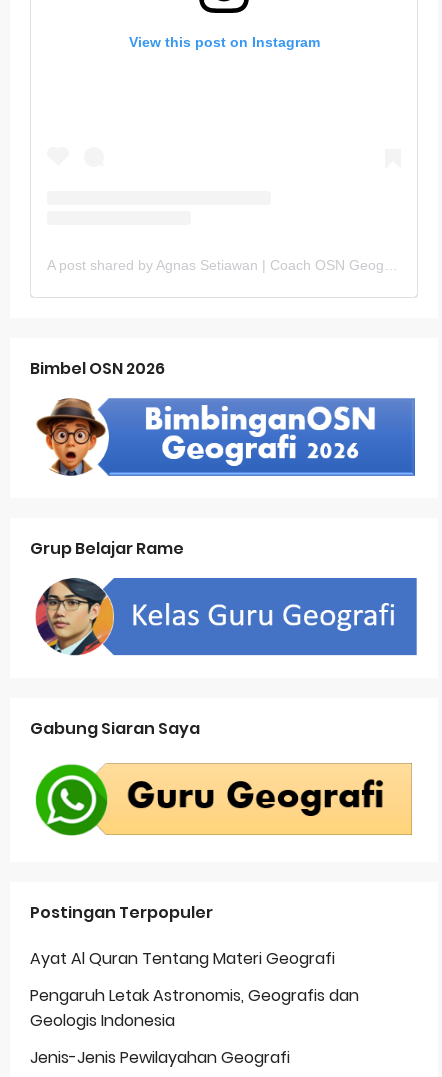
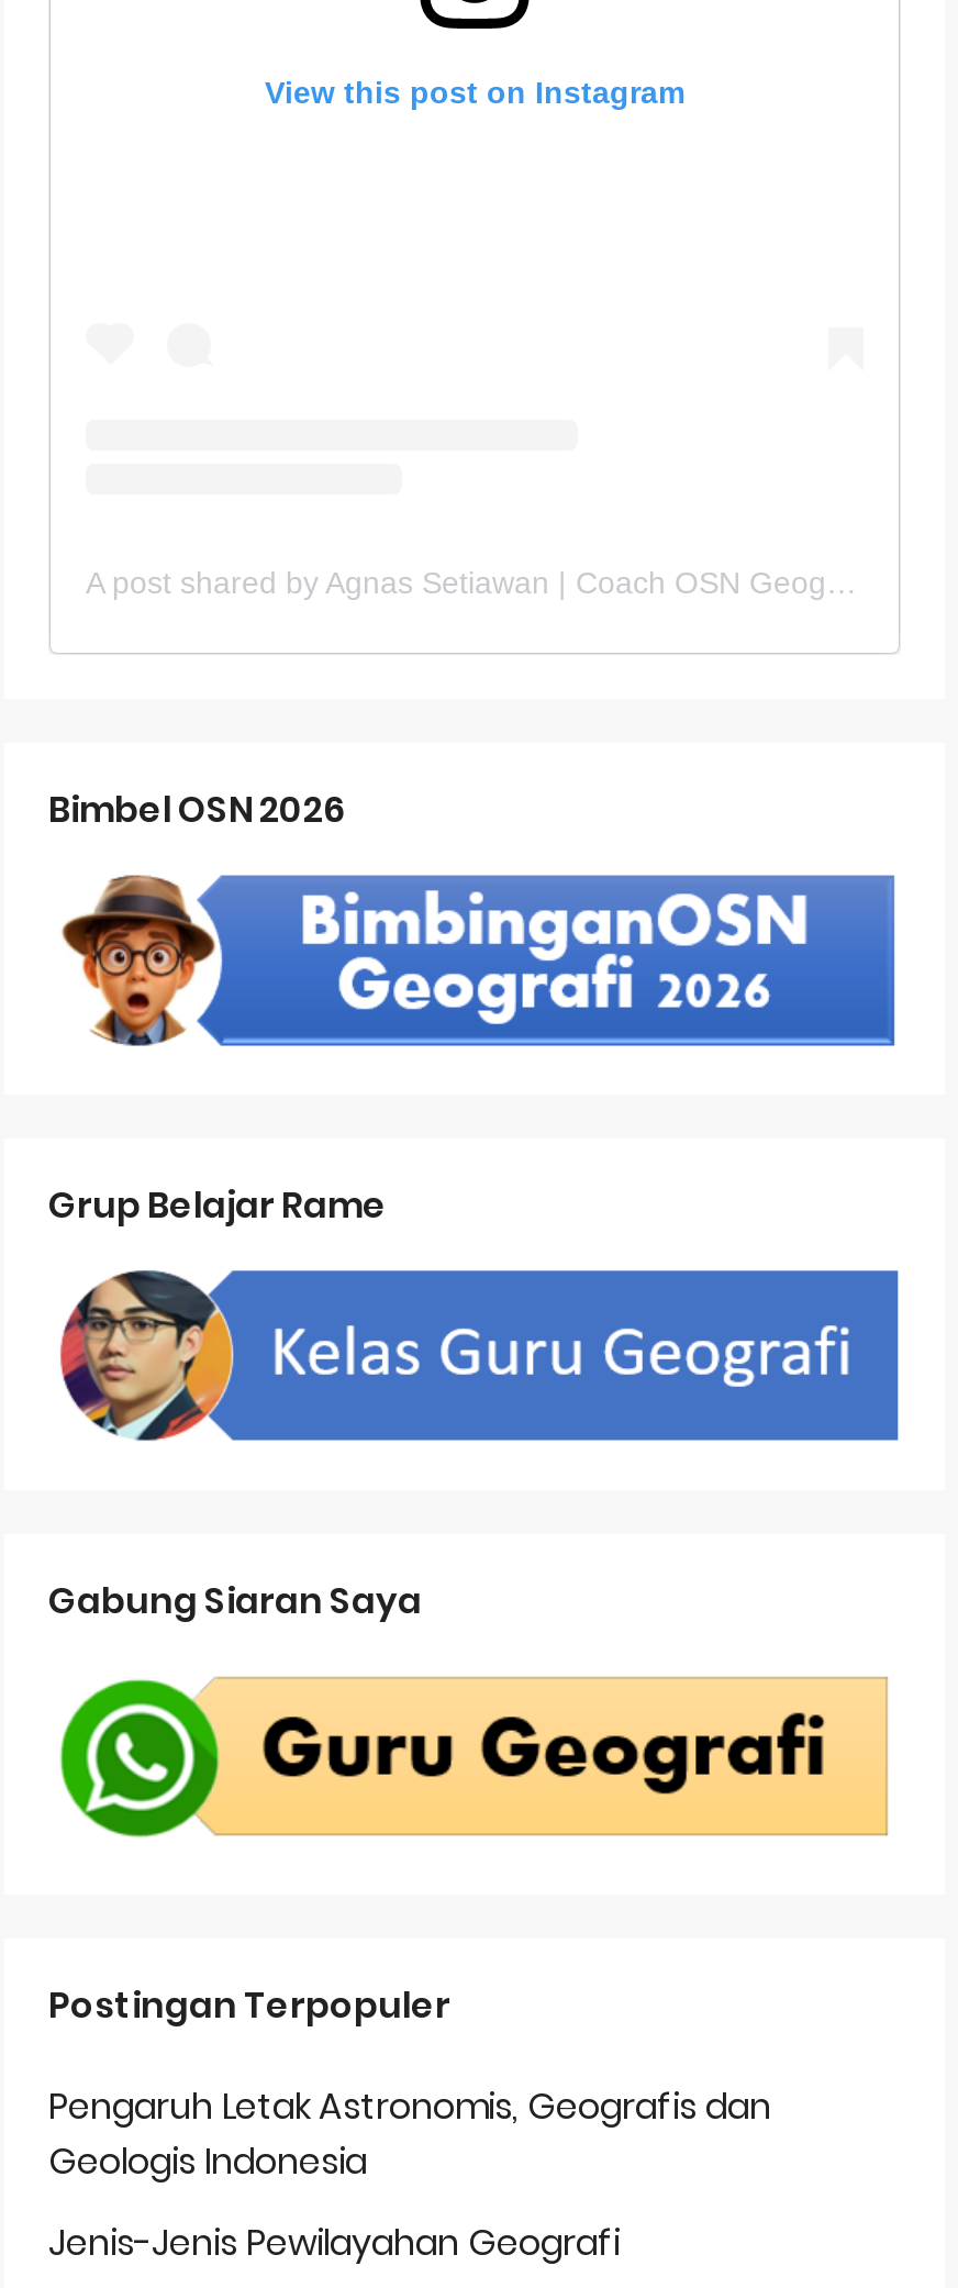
- Ayat Al Quran Tentang Materi Geografi
